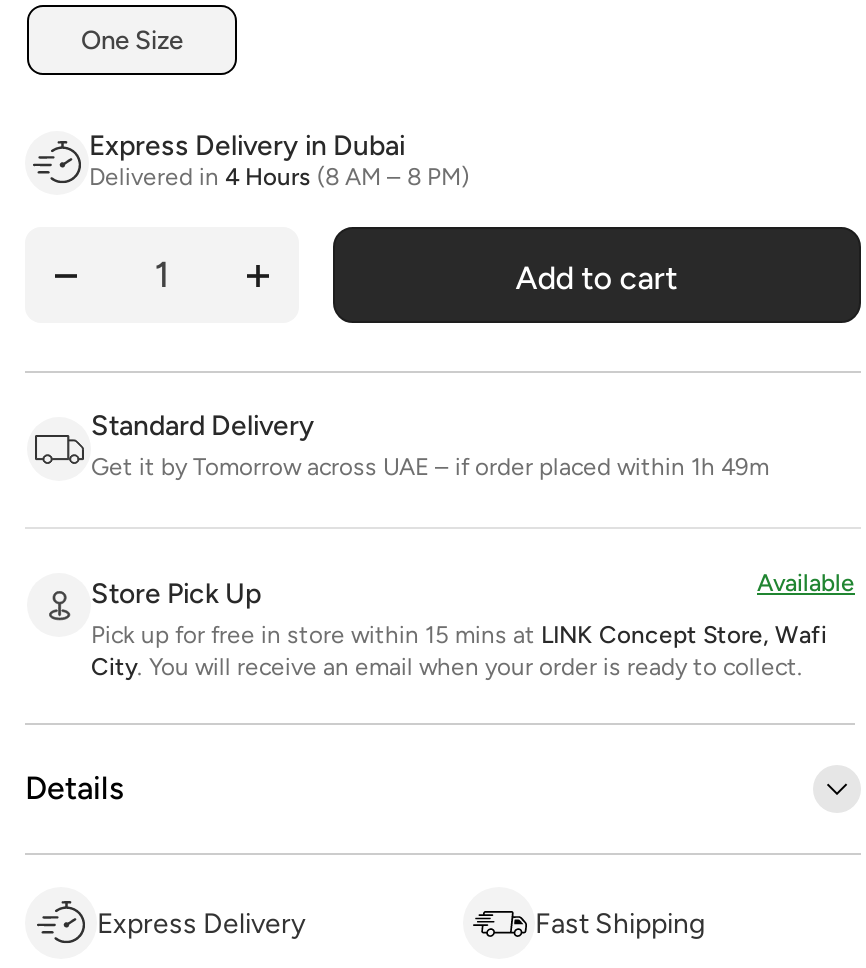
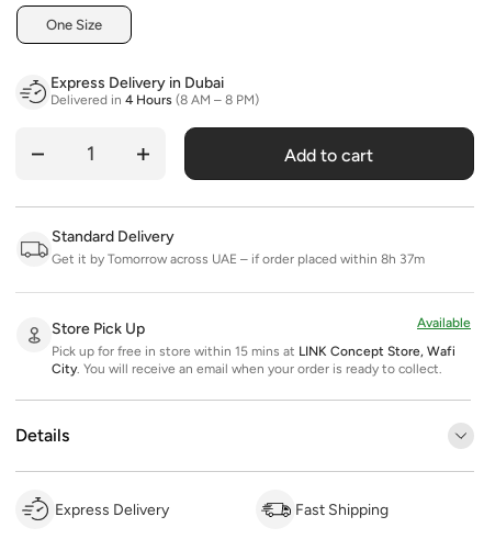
- Get it by Tomorrow across UAE – if order placed within 1h 49m
+ Get it by Tomorrow across UAE – if order placed within 8h 37m
